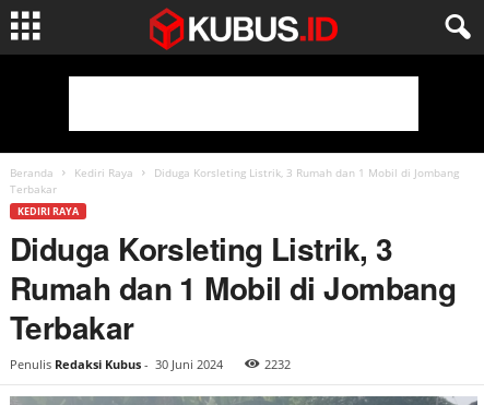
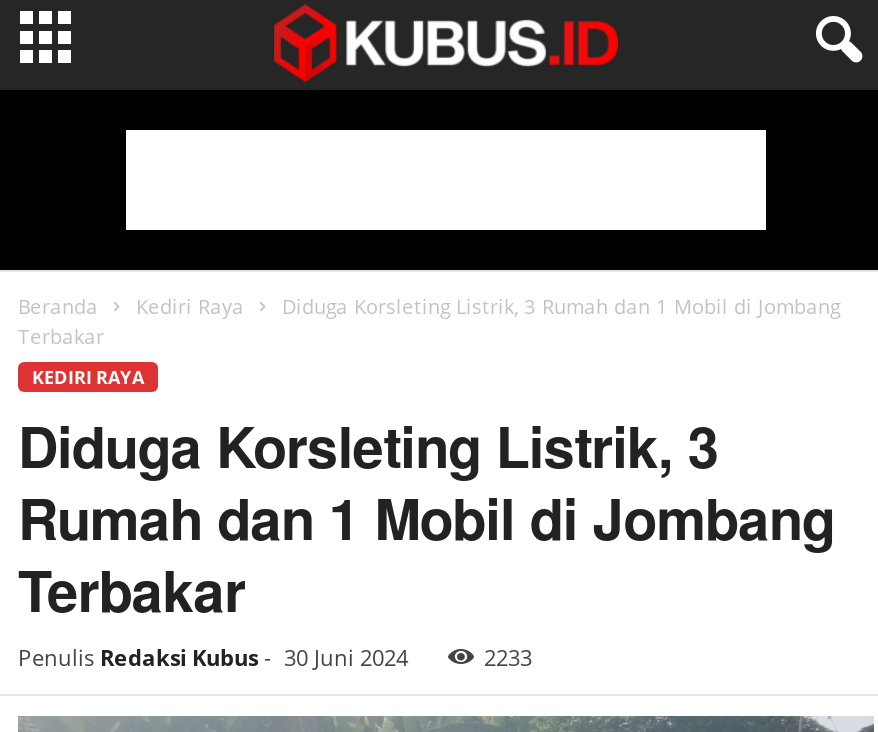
- 2232
+ 2233
